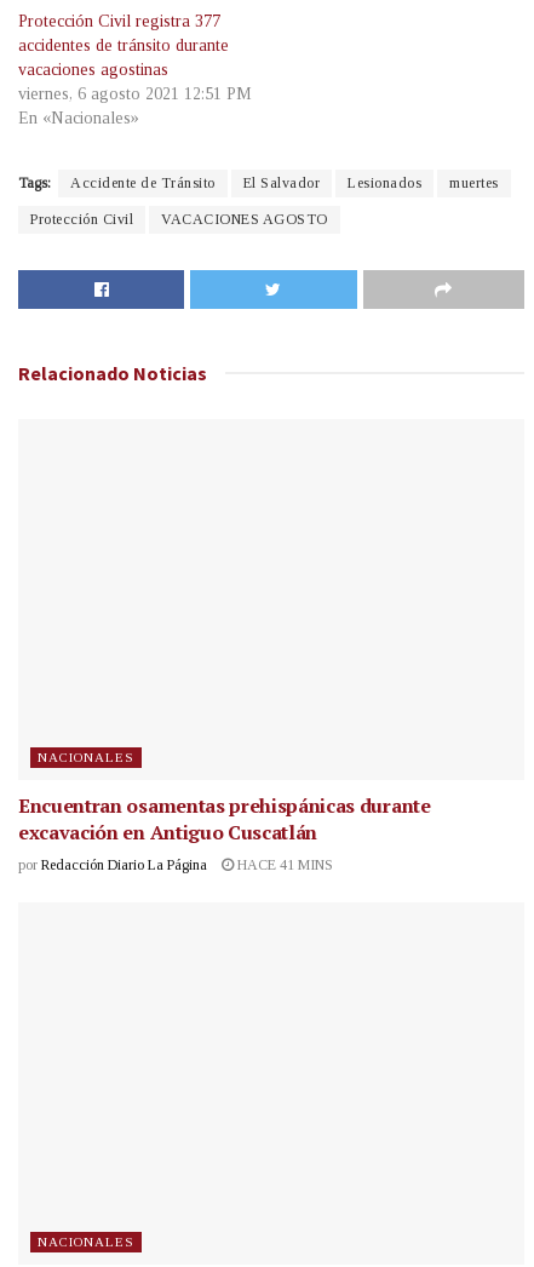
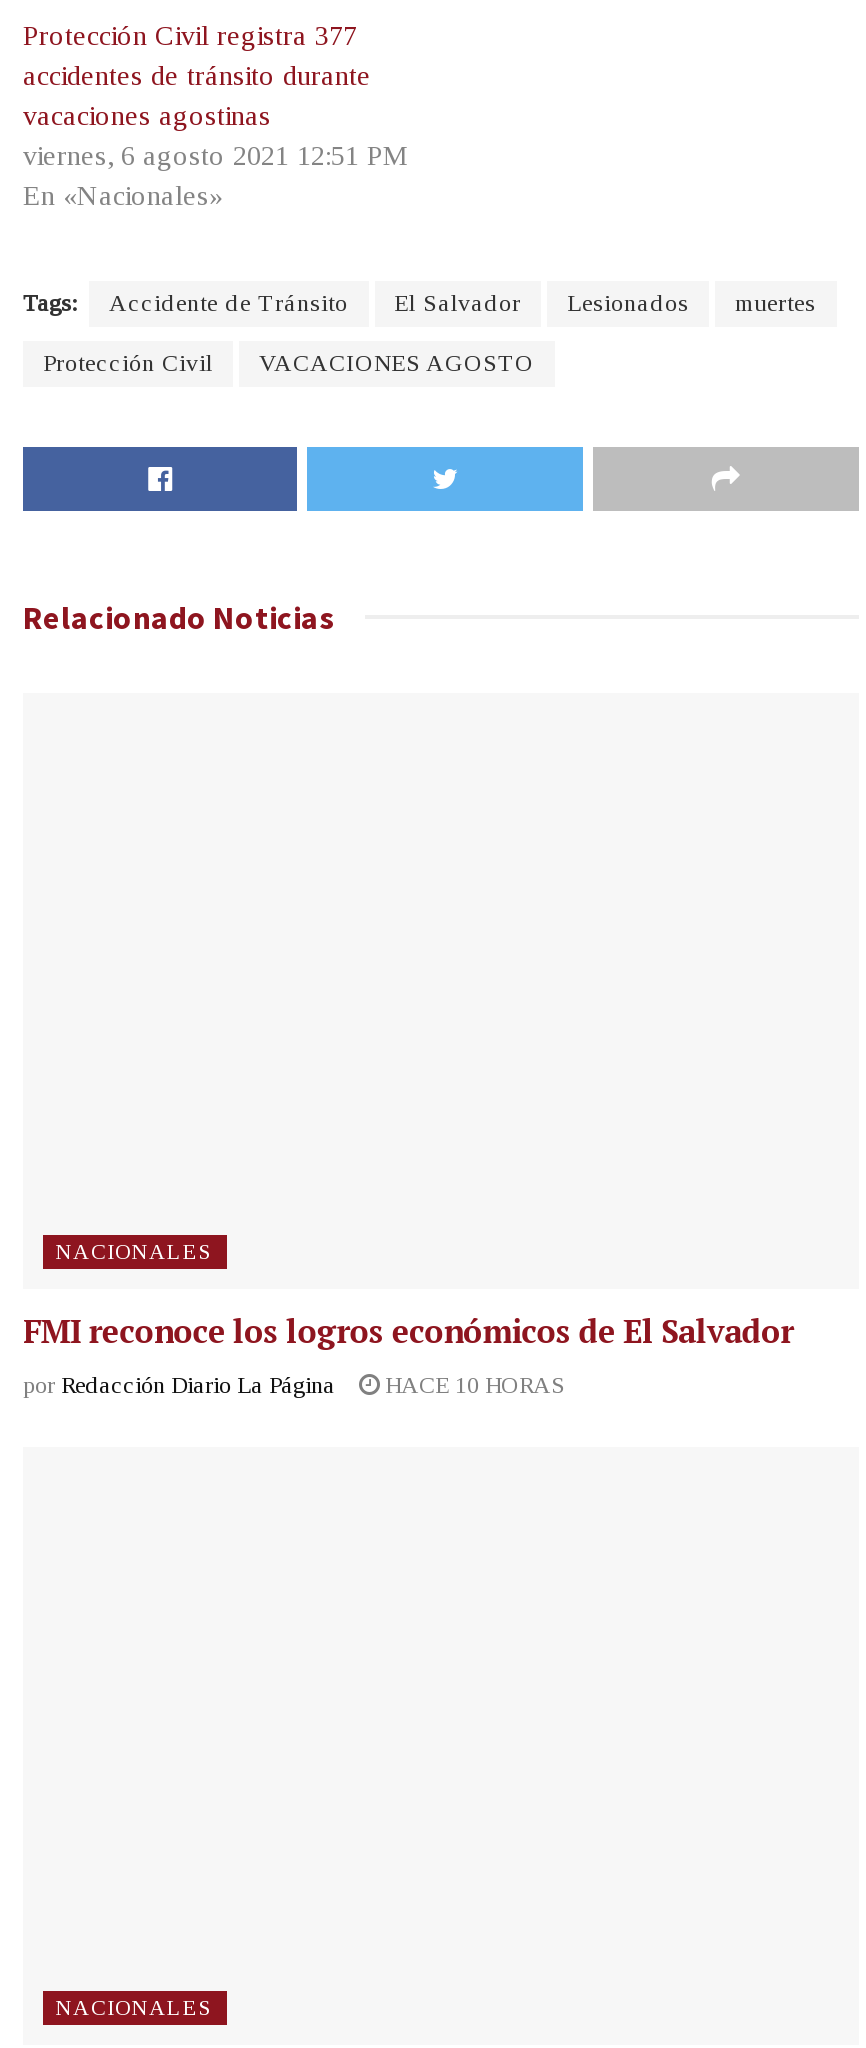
- Encuentran osamentas prehispánicas durante
- excavación en Antiguo Cuscatlán
+ FMI reconoce los logros económicos de El Salvador

- por Redacción Diario La Página HACE 41 MINS
+ por Redacción Diario La Página HACE 10 HORAS
